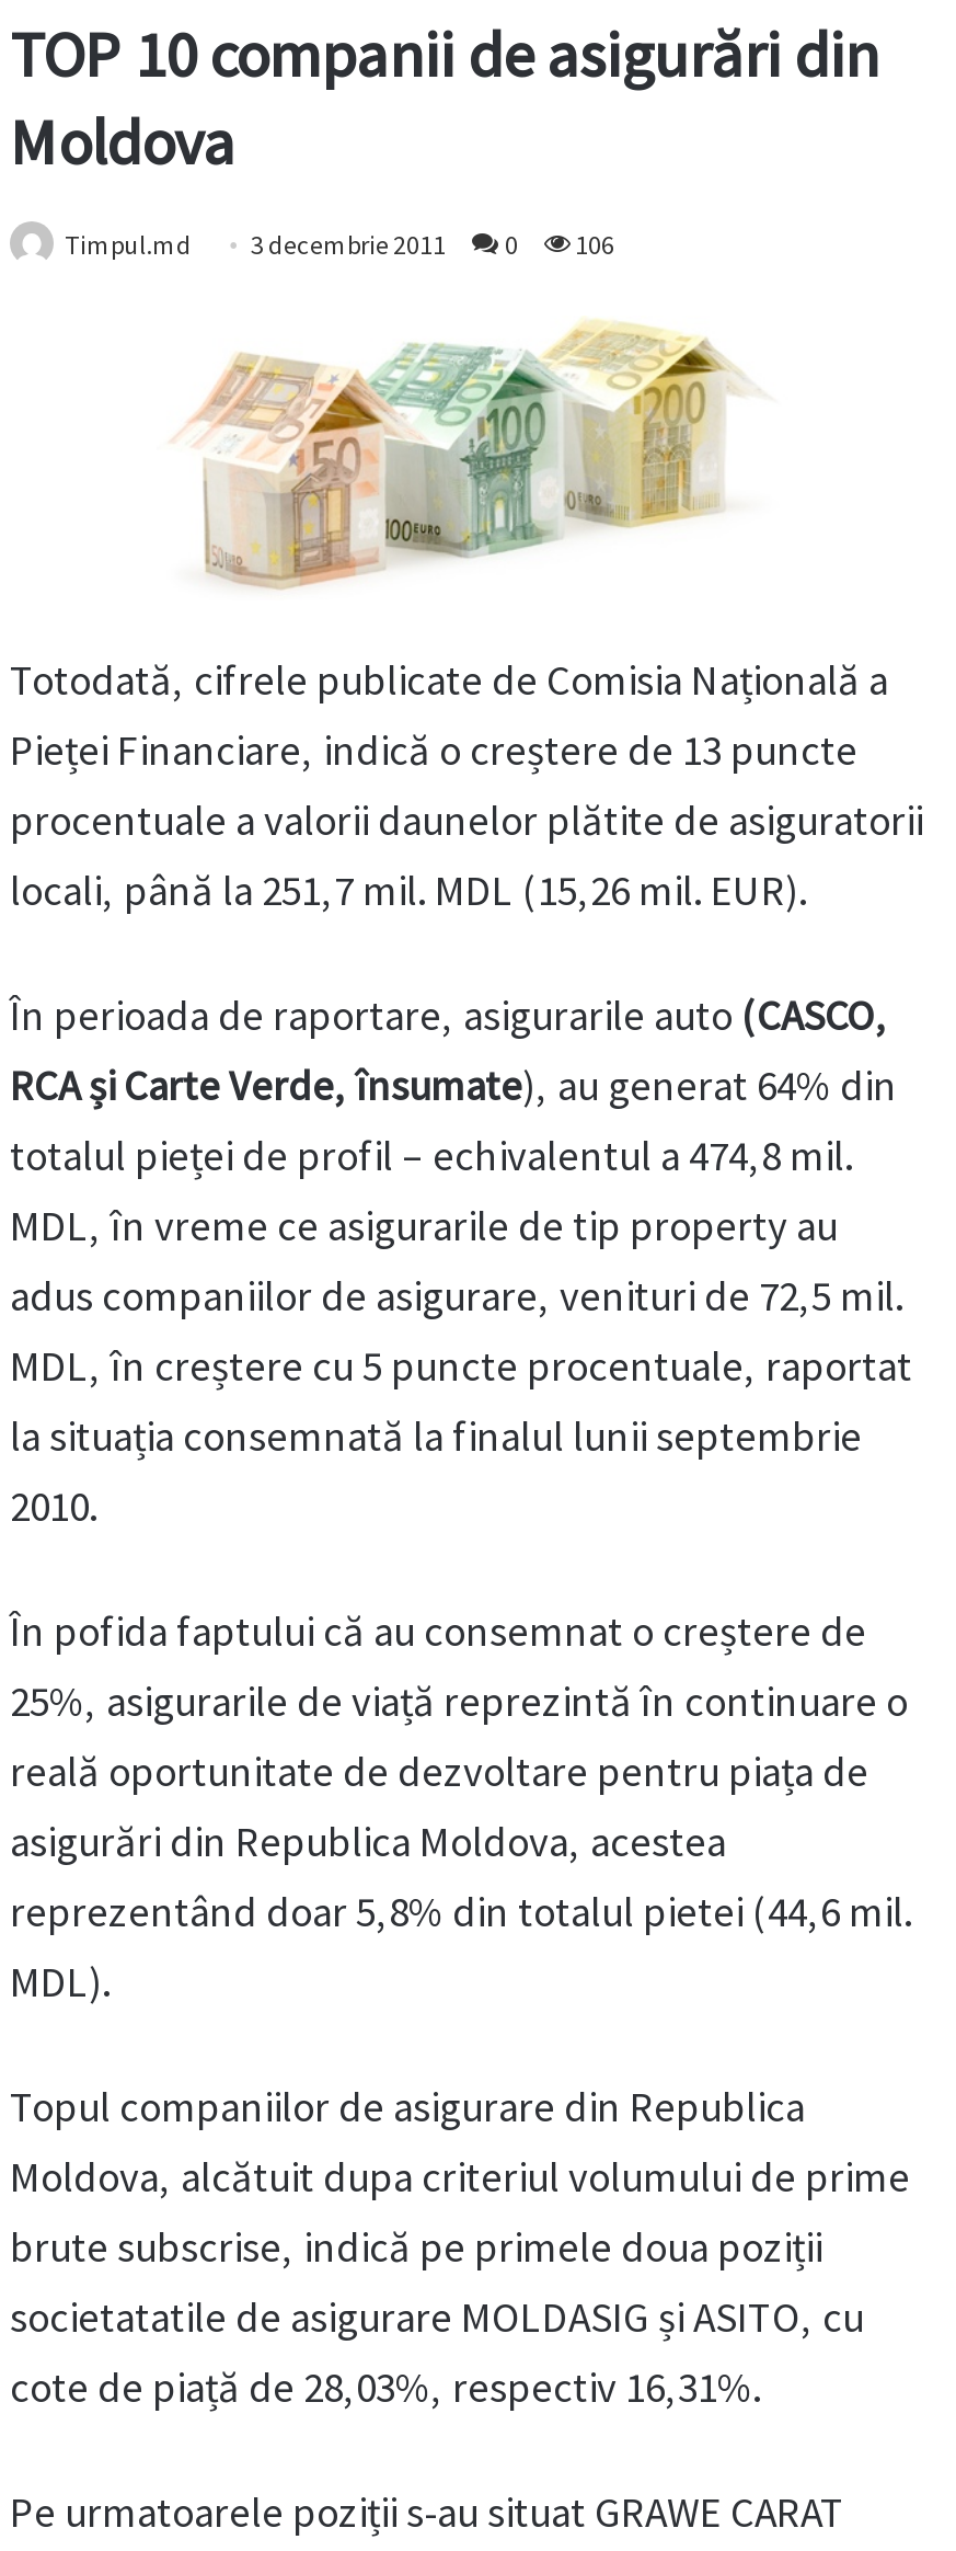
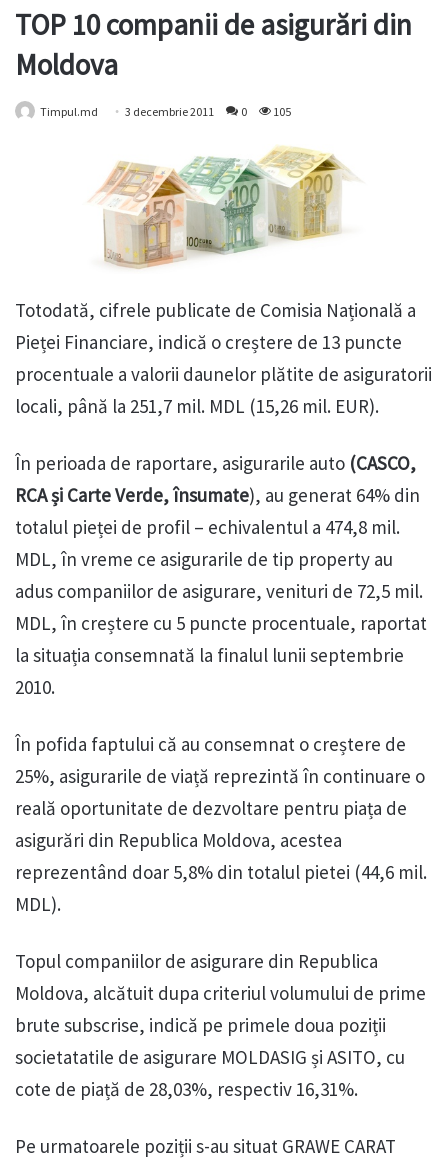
- Timpul.md 3 decembrie 2011 0 106
+ Timpul.md 3 decembrie 2011 0 105
